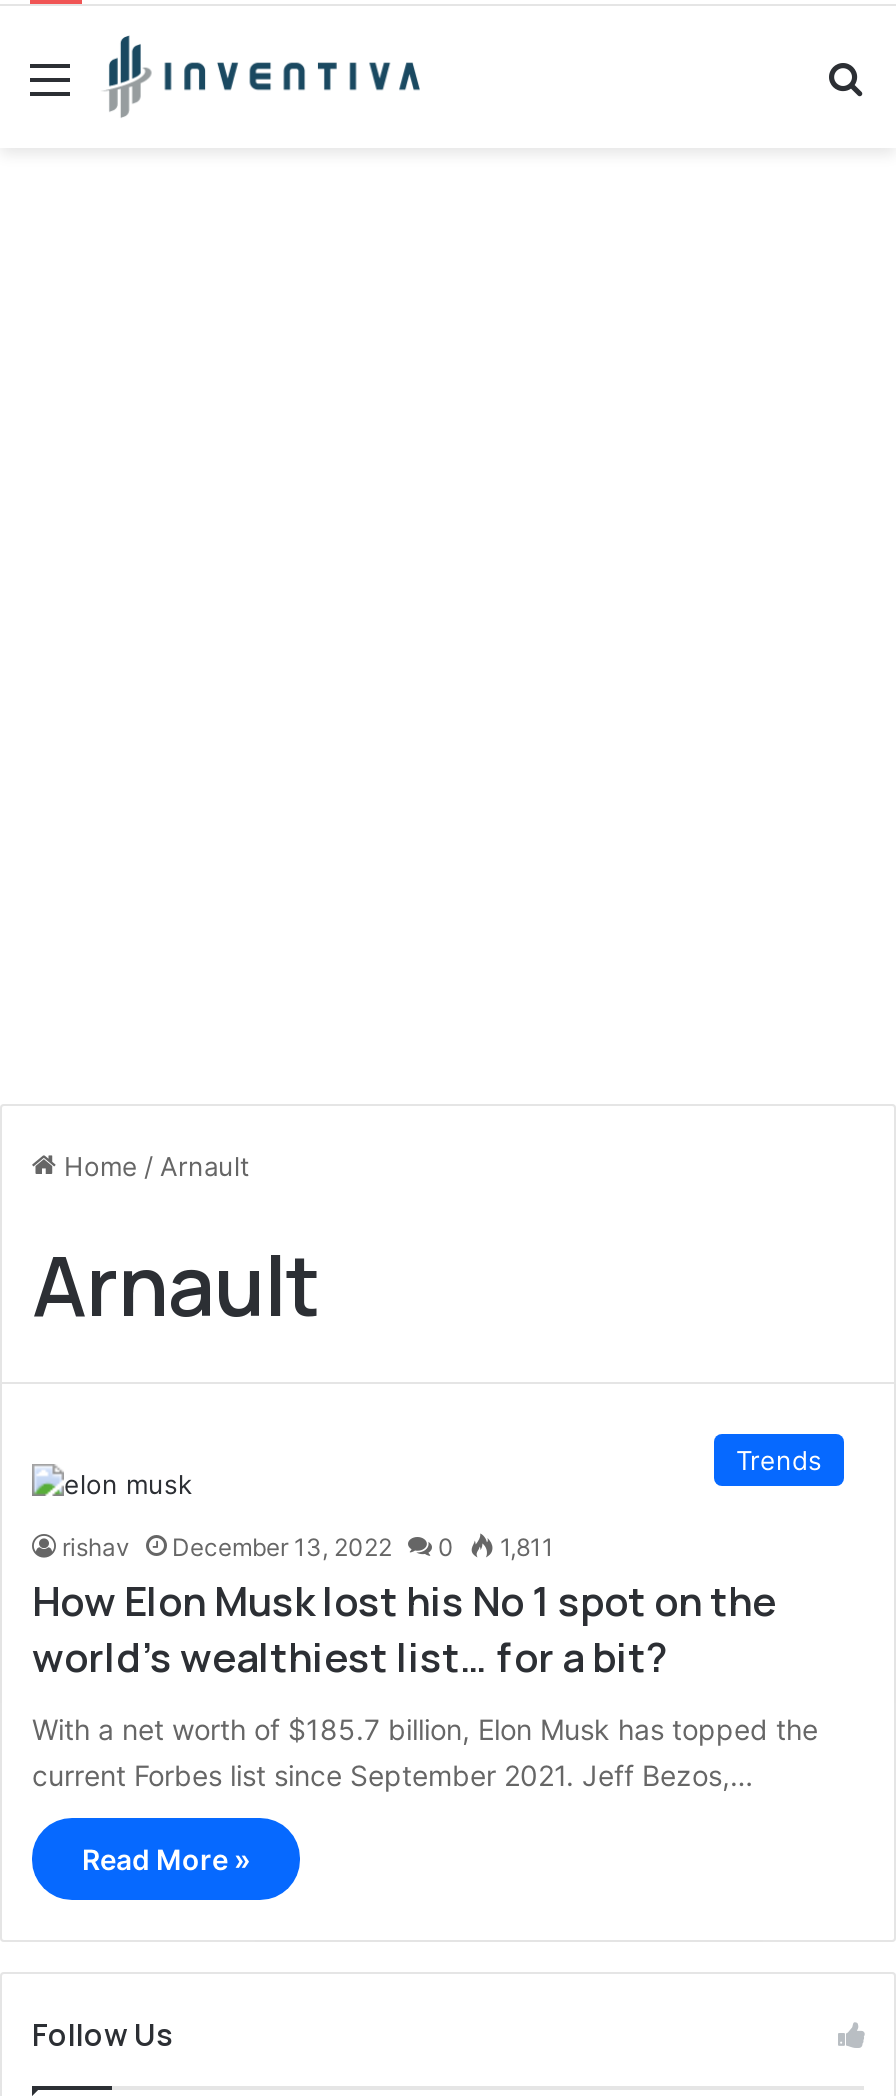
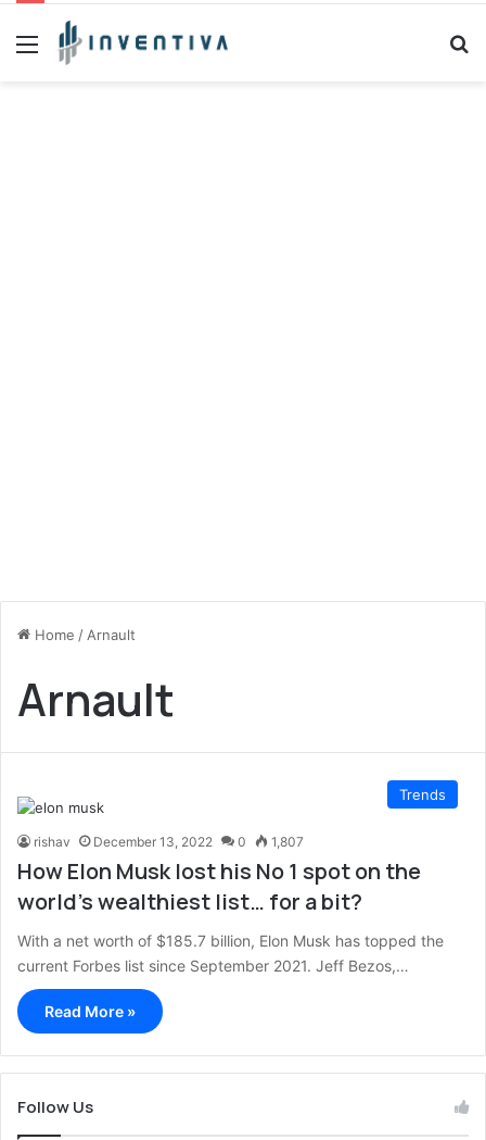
- rishav December 13, 2022 0 1,811
+ rishav December 13, 2022 0 1,807
